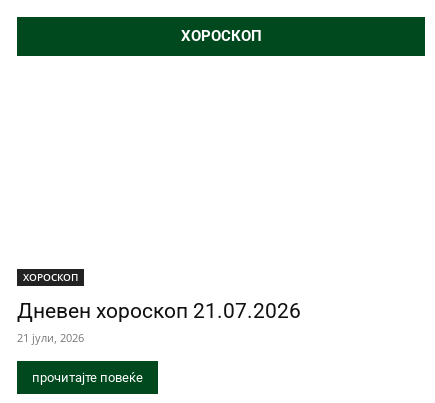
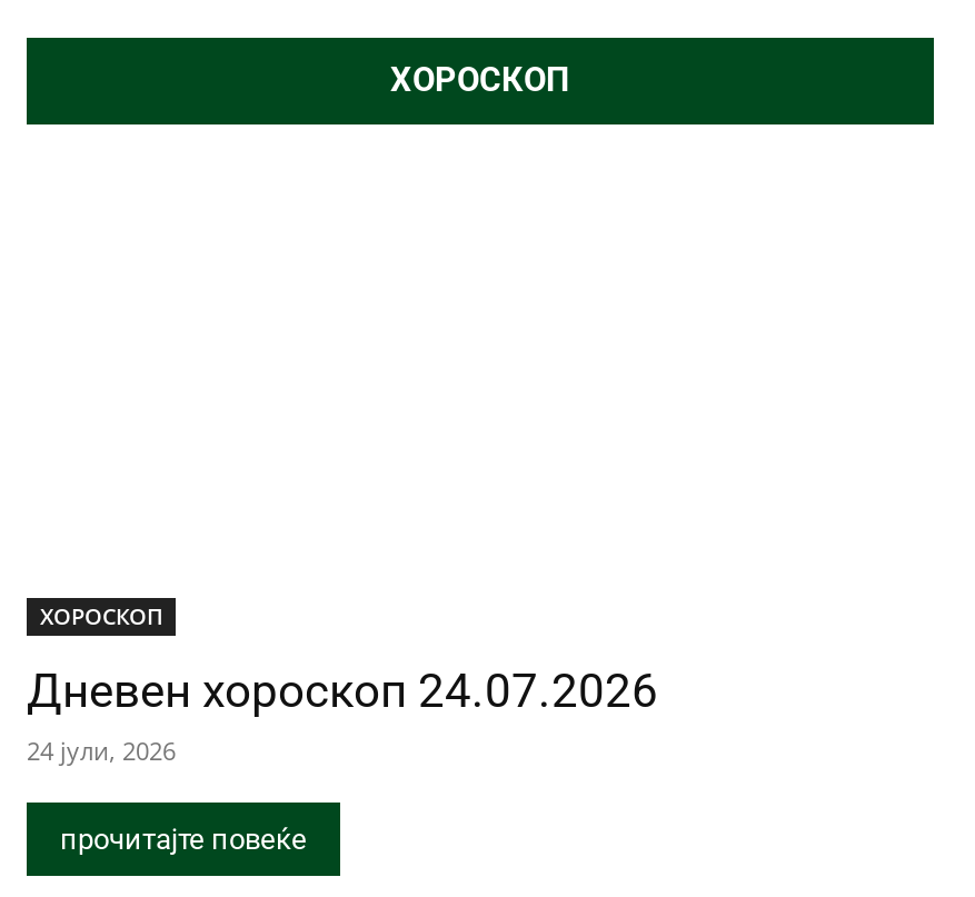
- Дневен хороскоп 21.07.2026
+ Дневен хороскоп 24.07.2026

- 21 јули, 2026
+ 24 јули, 2026
